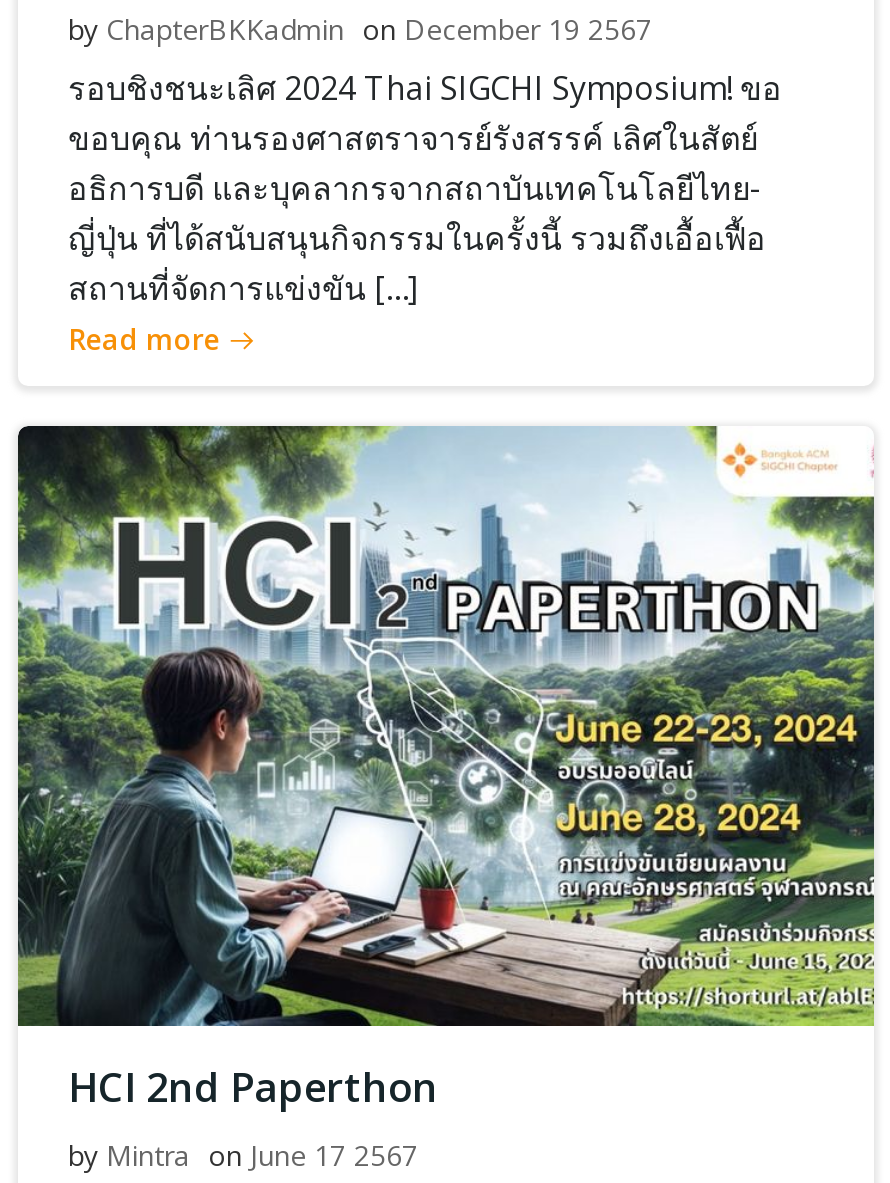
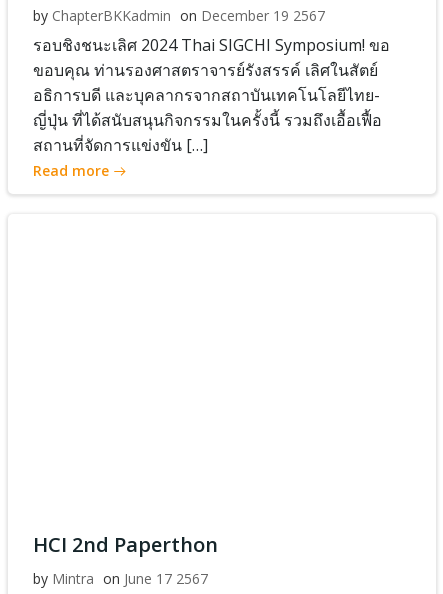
- [image]
